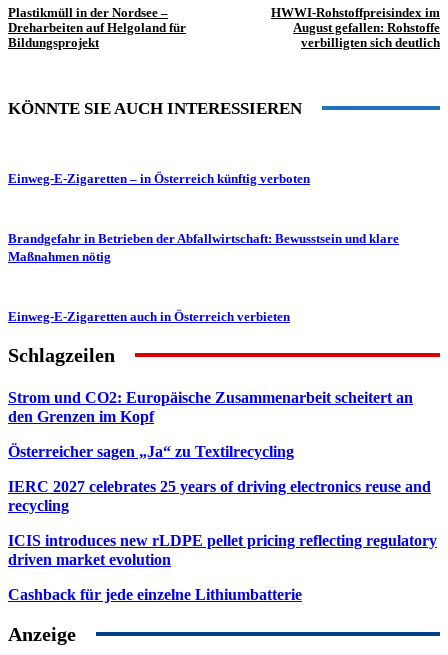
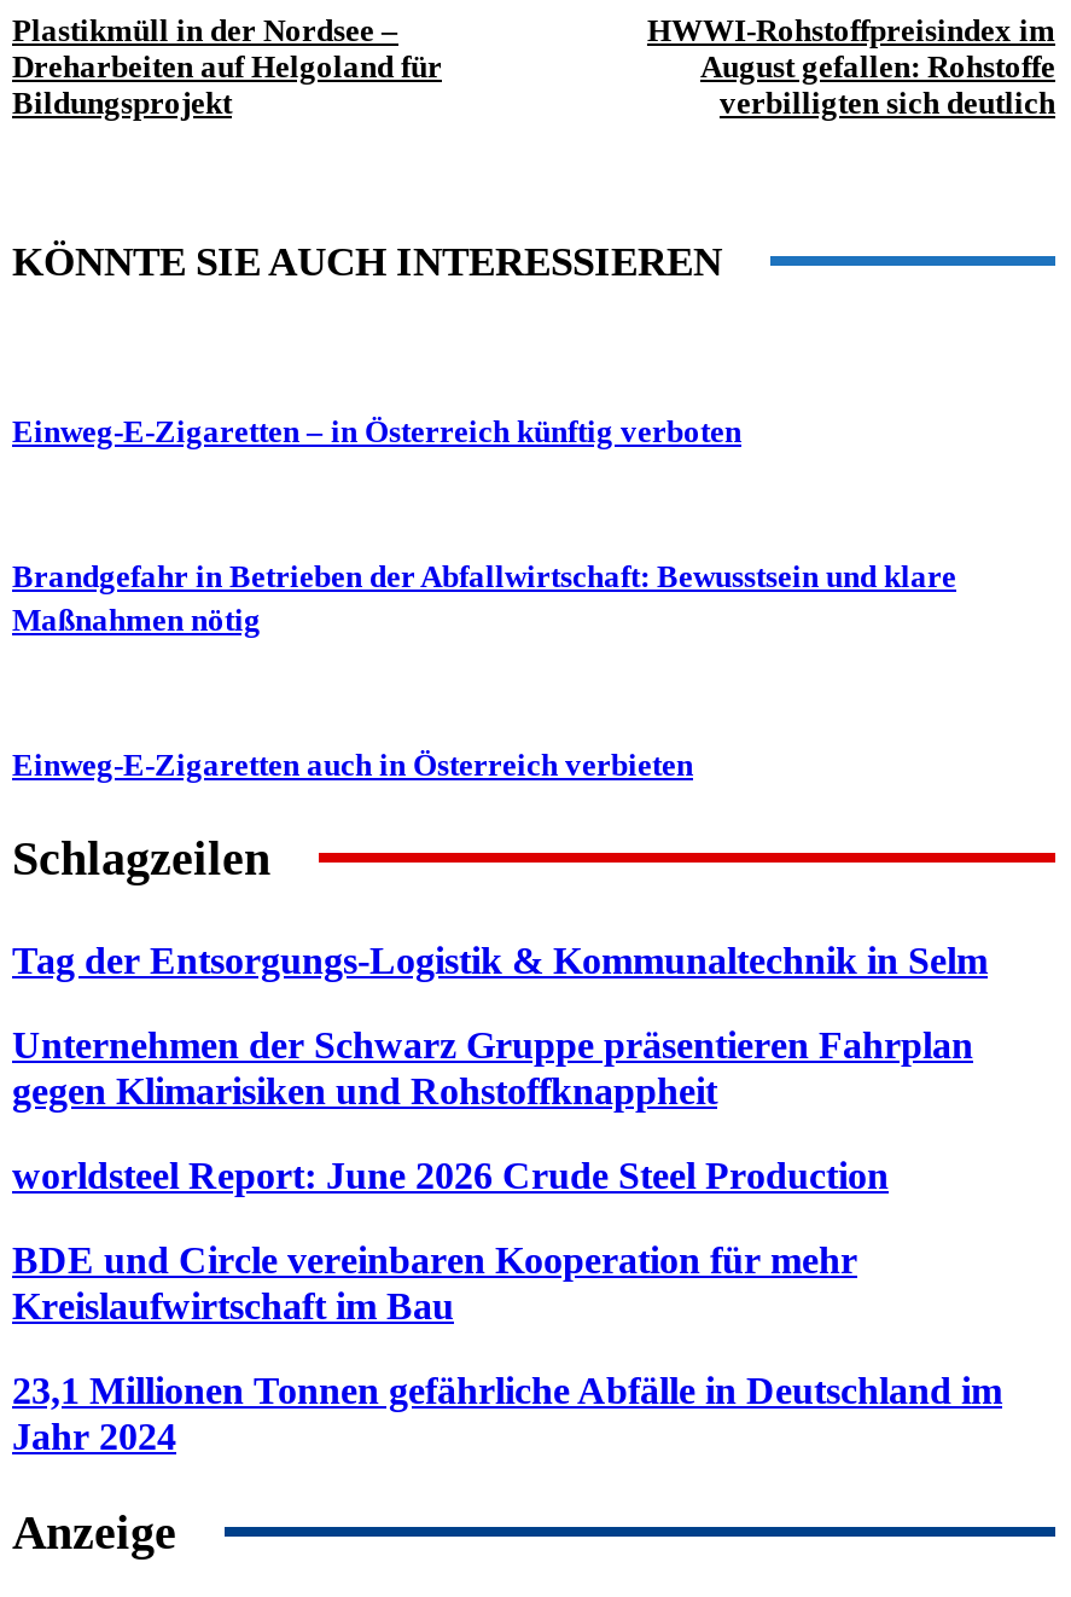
- Strom und CO2: Europäische Zusammenarbeit scheitert an
- den Grenzen im Kopf
+ Tag der Entsorgungs-Logistik & Kommunaltechnik in Selm

- Österreicher sagen „Ja“ zu Textilrecycling
+ Unternehmen der Schwarz Gruppe präsentieren Fahrplan
+ gegen Klimarisiken und Rohstoffknappheit

- IERC 2027 celebrates 25 years of driving electronics reuse and
- recycling
+ worldsteel Report: June 2026 Crude Steel Production

- ICIS introduces new rLDPE pellet pricing reflecting regulatory
- driven market evolution
+ BDE und Circle vereinbaren Kooperation für mehr
+ Kreislaufwirtschaft im Bau

- Cashback für jede einzelne Lithiumbatterie
+ 23,1 Millionen Tonnen gefährliche Abfälle in Deutschland im
+ Jahr 2024
